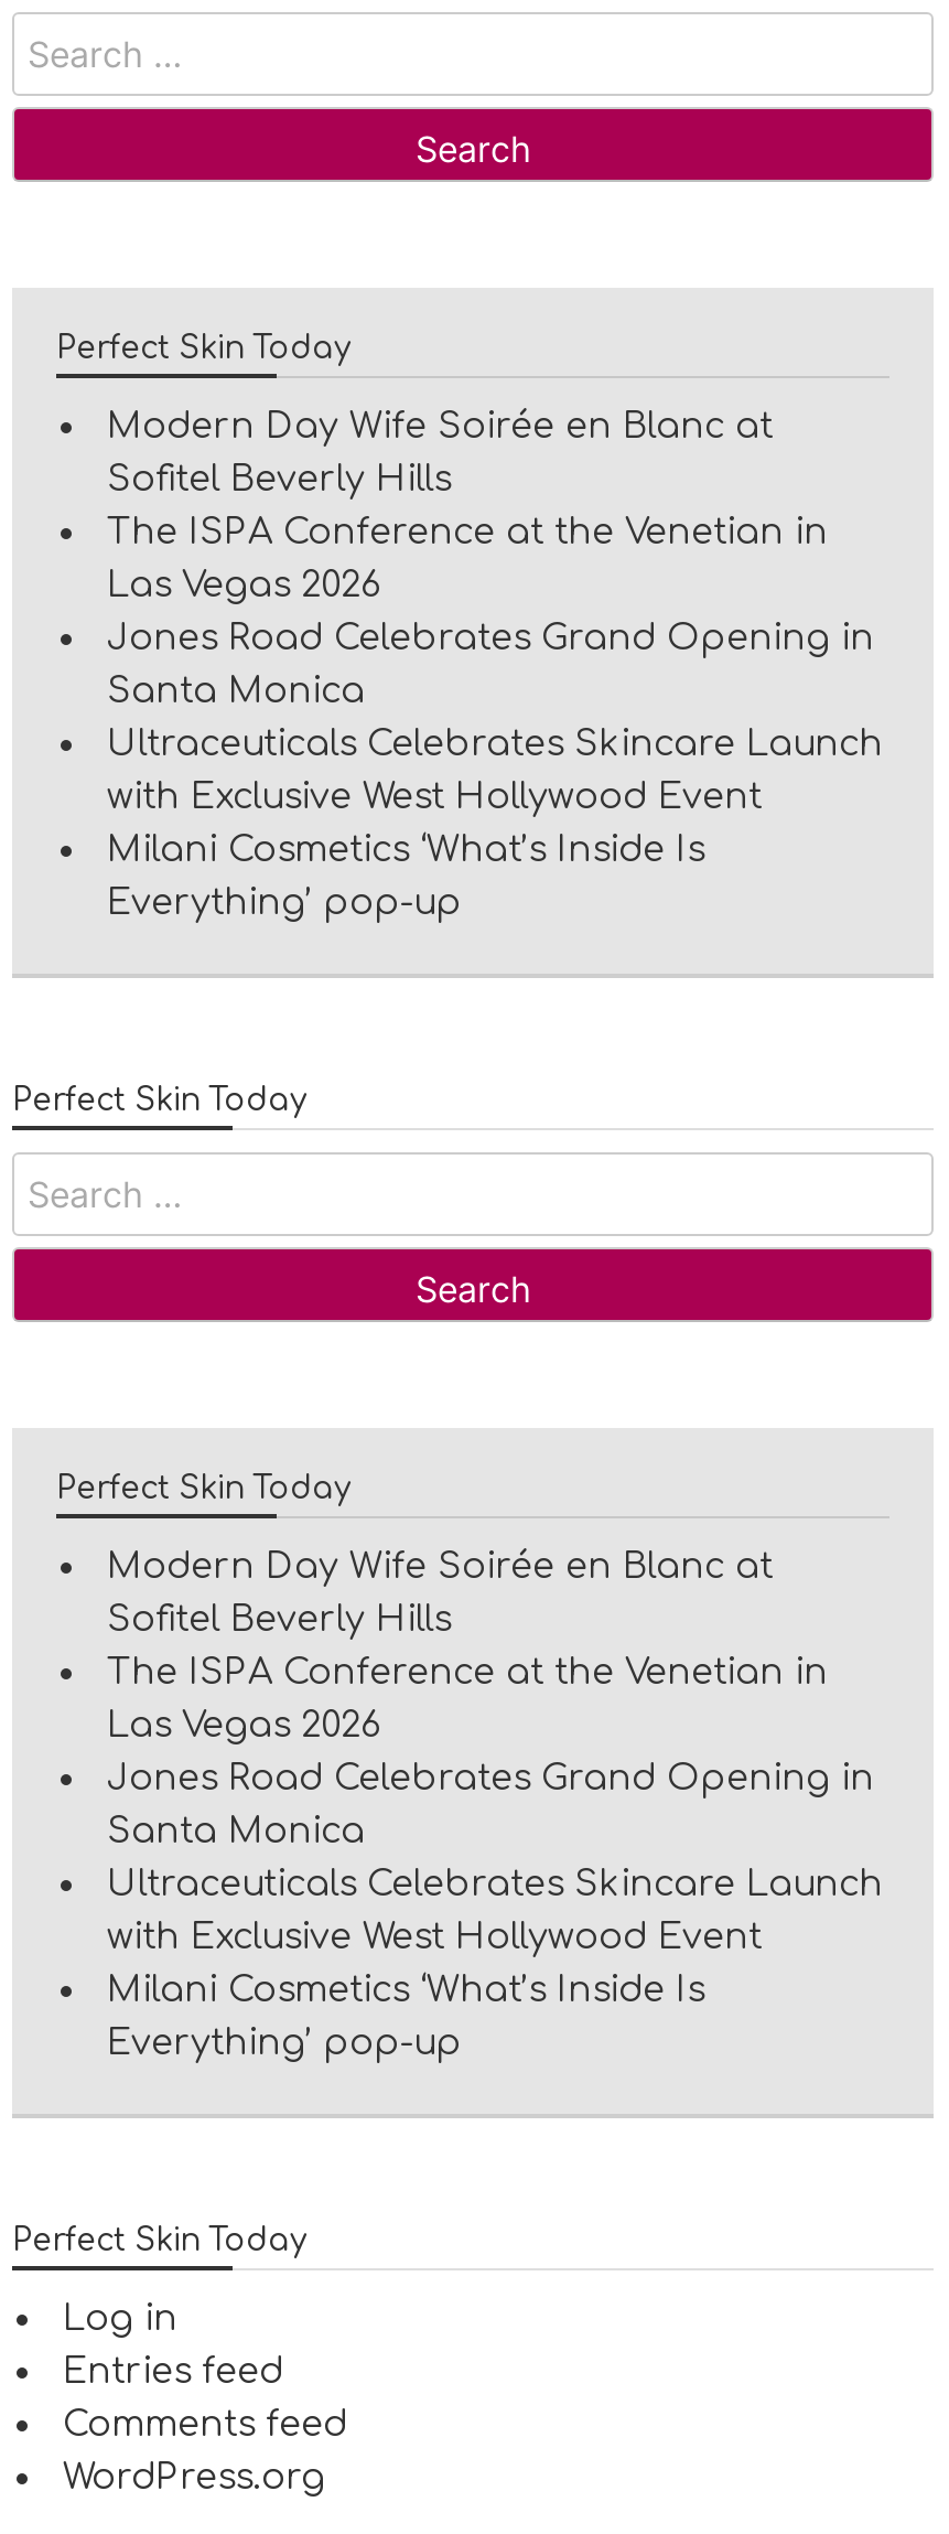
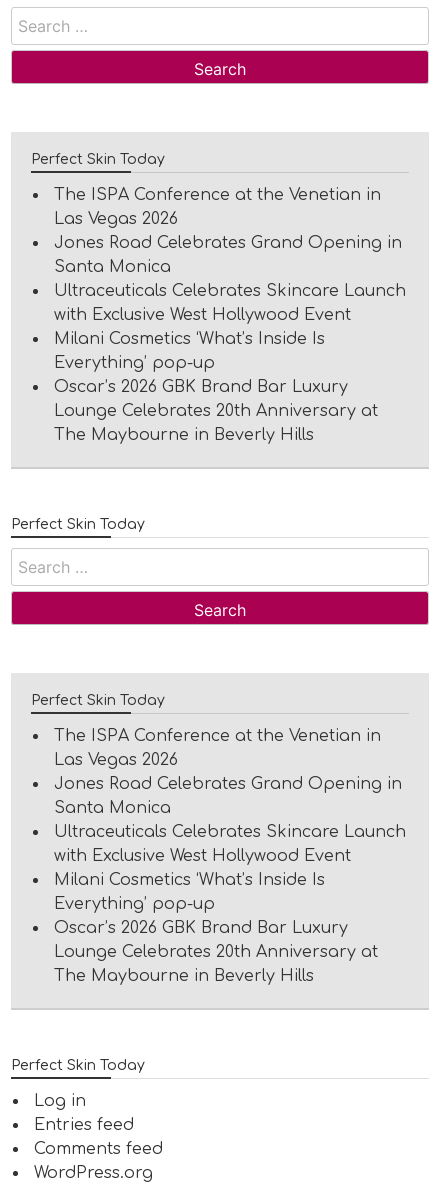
- Modern Day Wife Soirée en Blanc at
- Sofitel Beverly Hills

moved up: The ISPA Conference at the Venetian in | Las Vegas 2026 | Jones Road Celebrates Grand Opening in | Santa Monica | Ultraceuticals Celebrates Skincare Launch | with Exclusive West Hollywood Event | Milani Cosmetics ‘What’s Inside Is | Everything’ pop-up

+ Oscar’s 2026 GBK Brand Bar Luxury
+ Lounge Celebrates 20th Anniversary at
+ The Maybourne in Beverly Hills

- Modern Day Wife Soirée en Blanc at
- Sofitel Beverly Hills

moved up: The ISPA Conference at the Venetian in | Las Vegas 2026 | Jones Road Celebrates Grand Opening in | Santa Monica | Ultraceuticals Celebrates Skincare Launch | with Exclusive West Hollywood Event | Milani Cosmetics ‘What’s Inside Is | Everything’ pop-up

+ Oscar’s 2026 GBK Brand Bar Luxury
+ Lounge Celebrates 20th Anniversary at
+ The Maybourne in Beverly Hills
